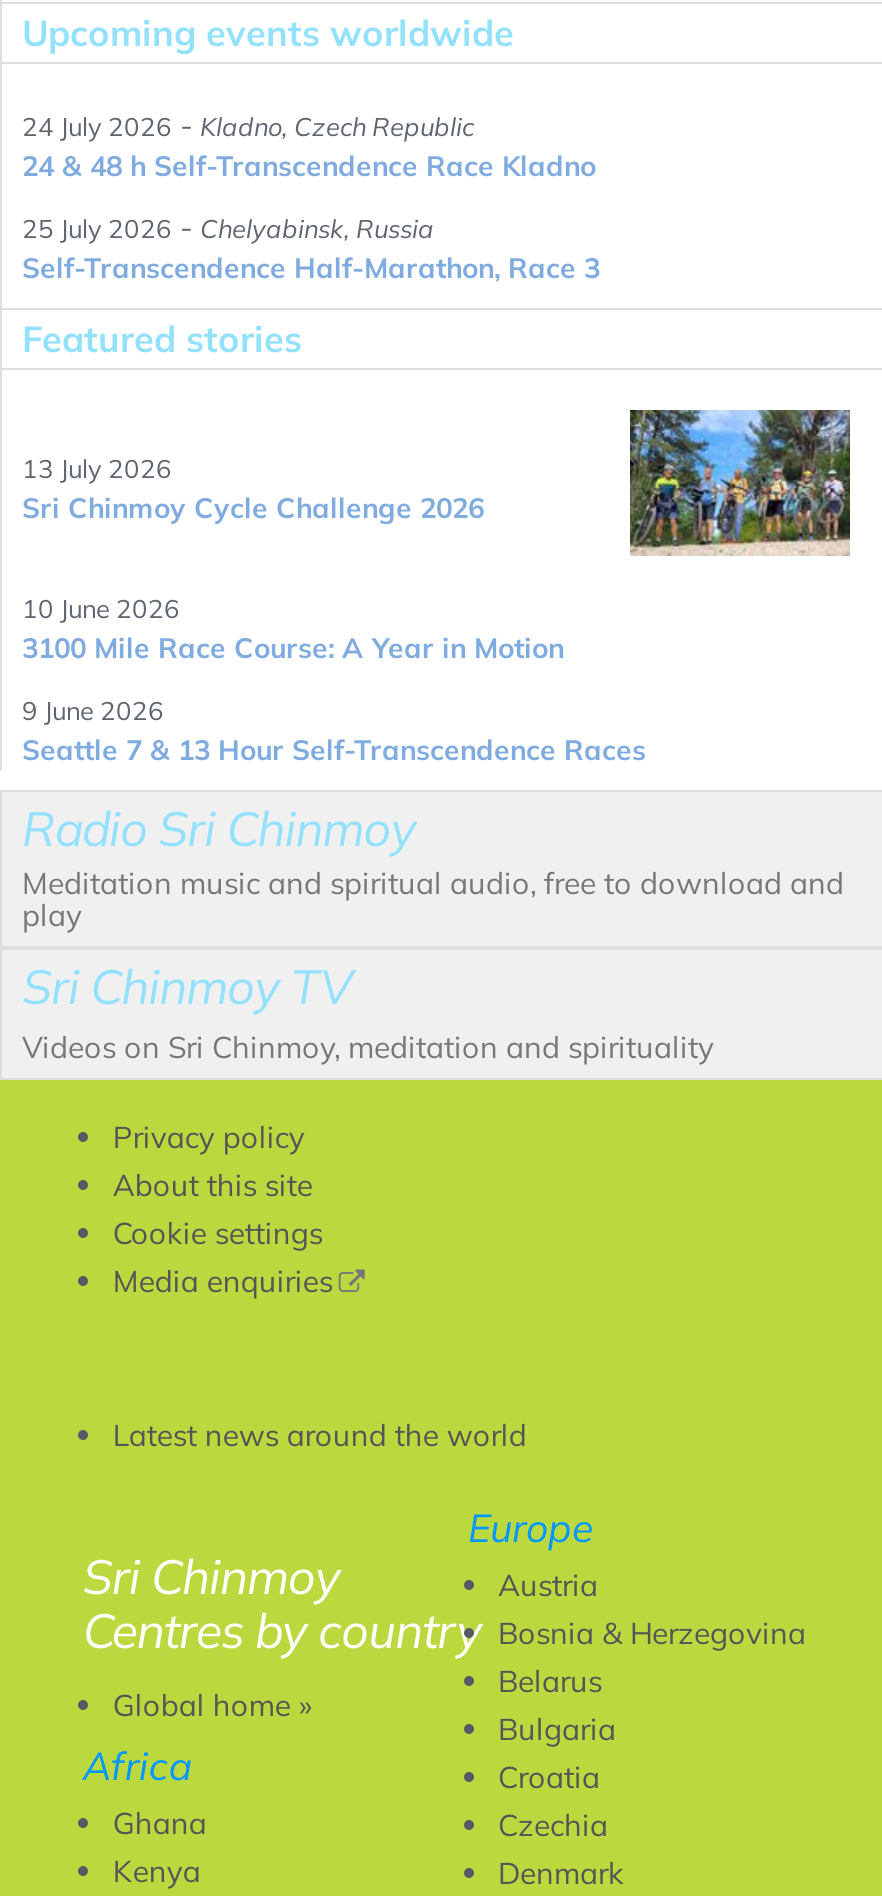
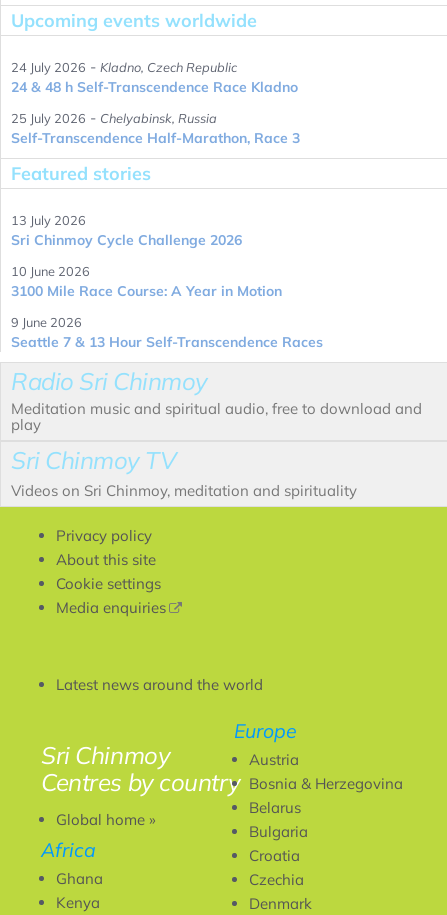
- [image]
